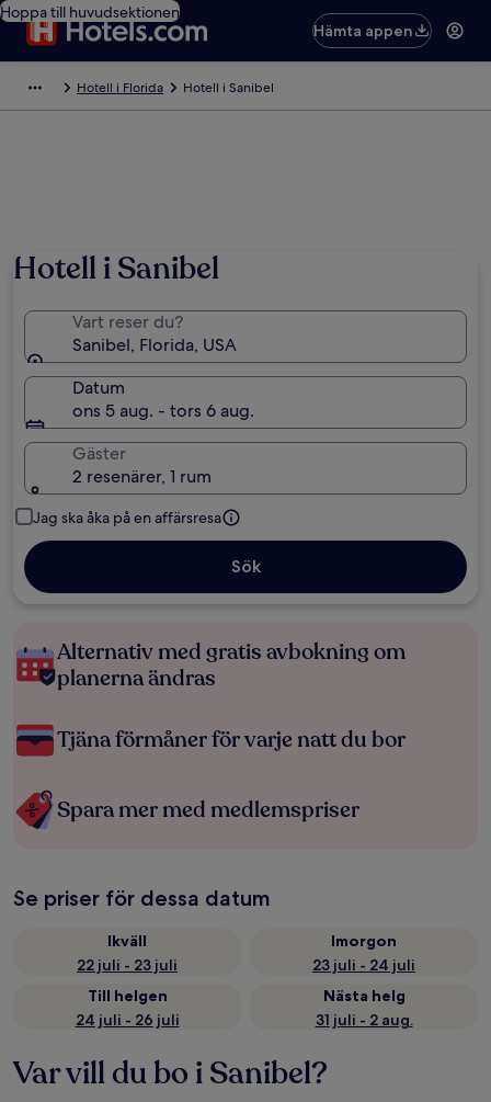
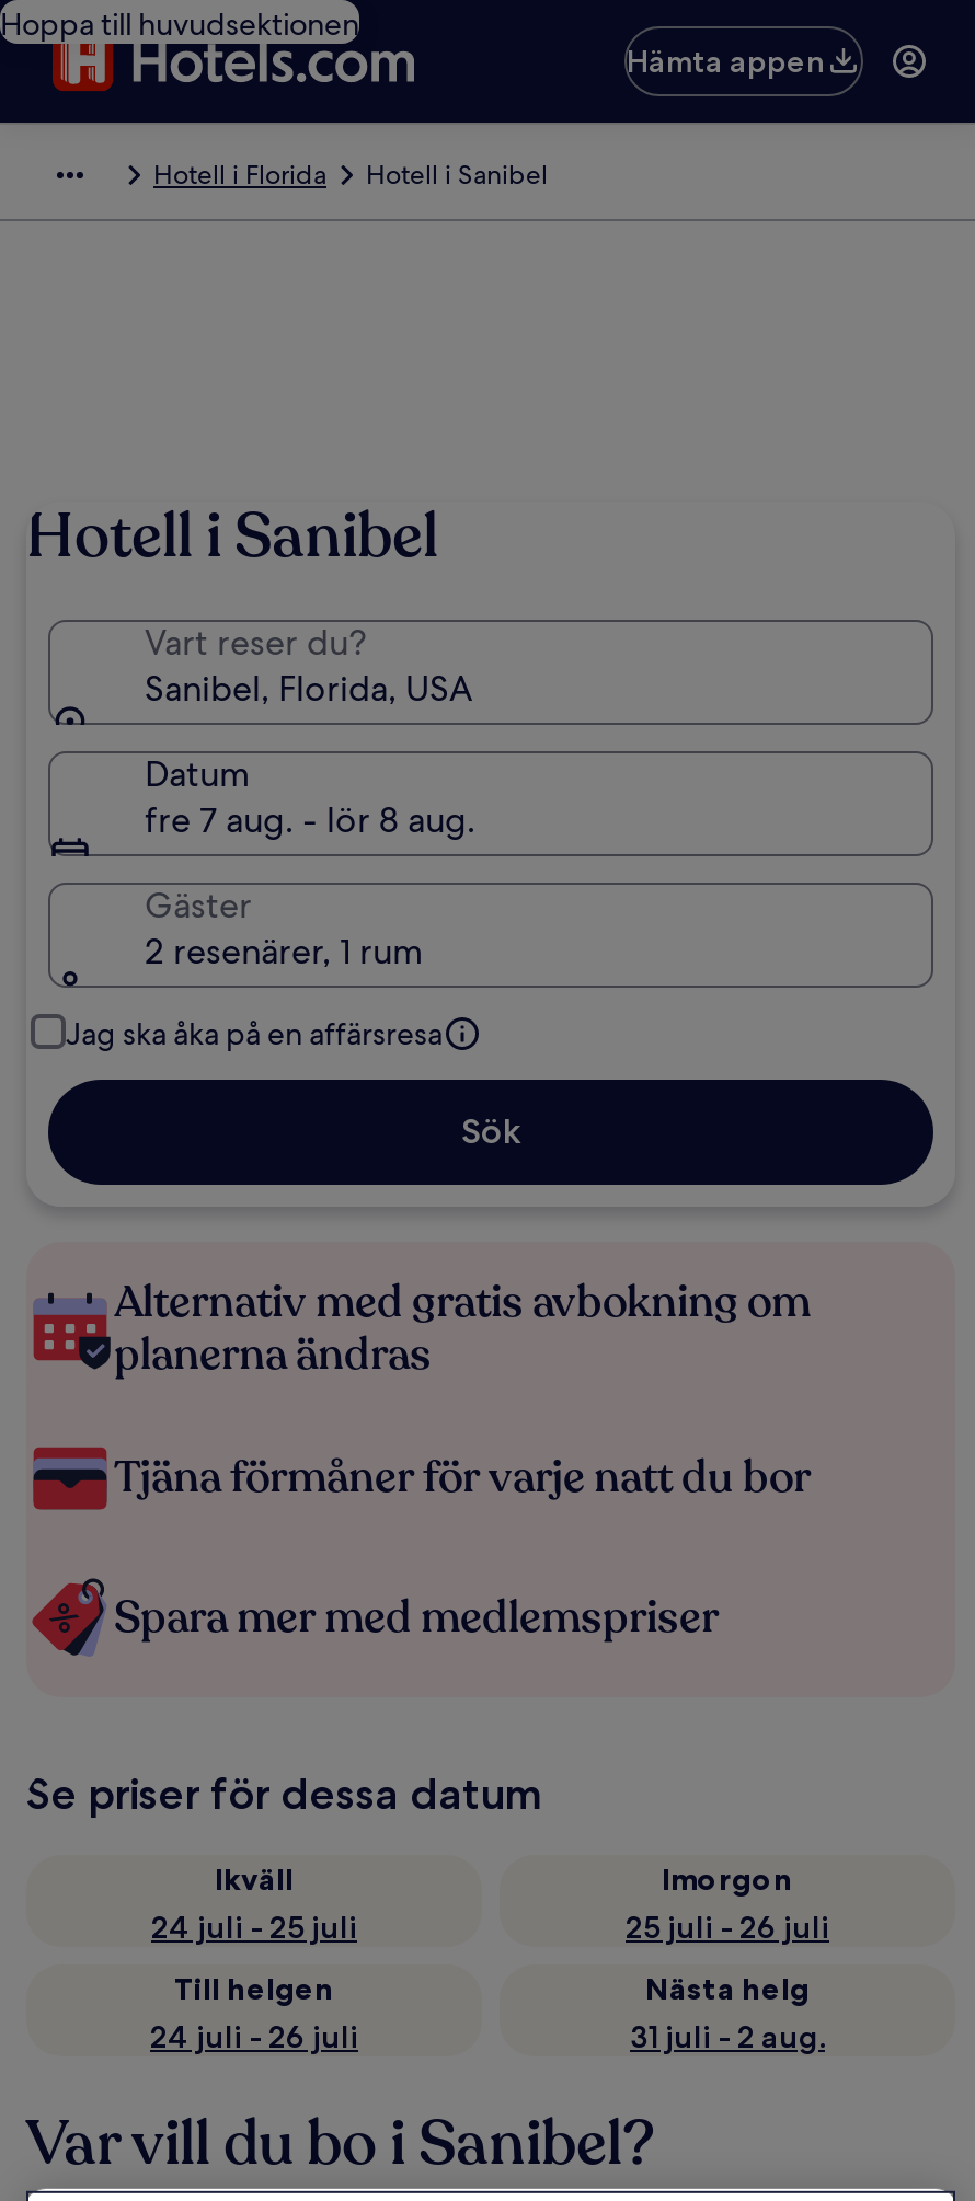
- ons 5 aug. - tors 6 aug.
+ fre 7 aug. - lör 8 aug.

- 22 juli - 23 juli
+ 24 juli - 25 juli

- 23 juli - 24 juli
+ 25 juli - 26 juli
